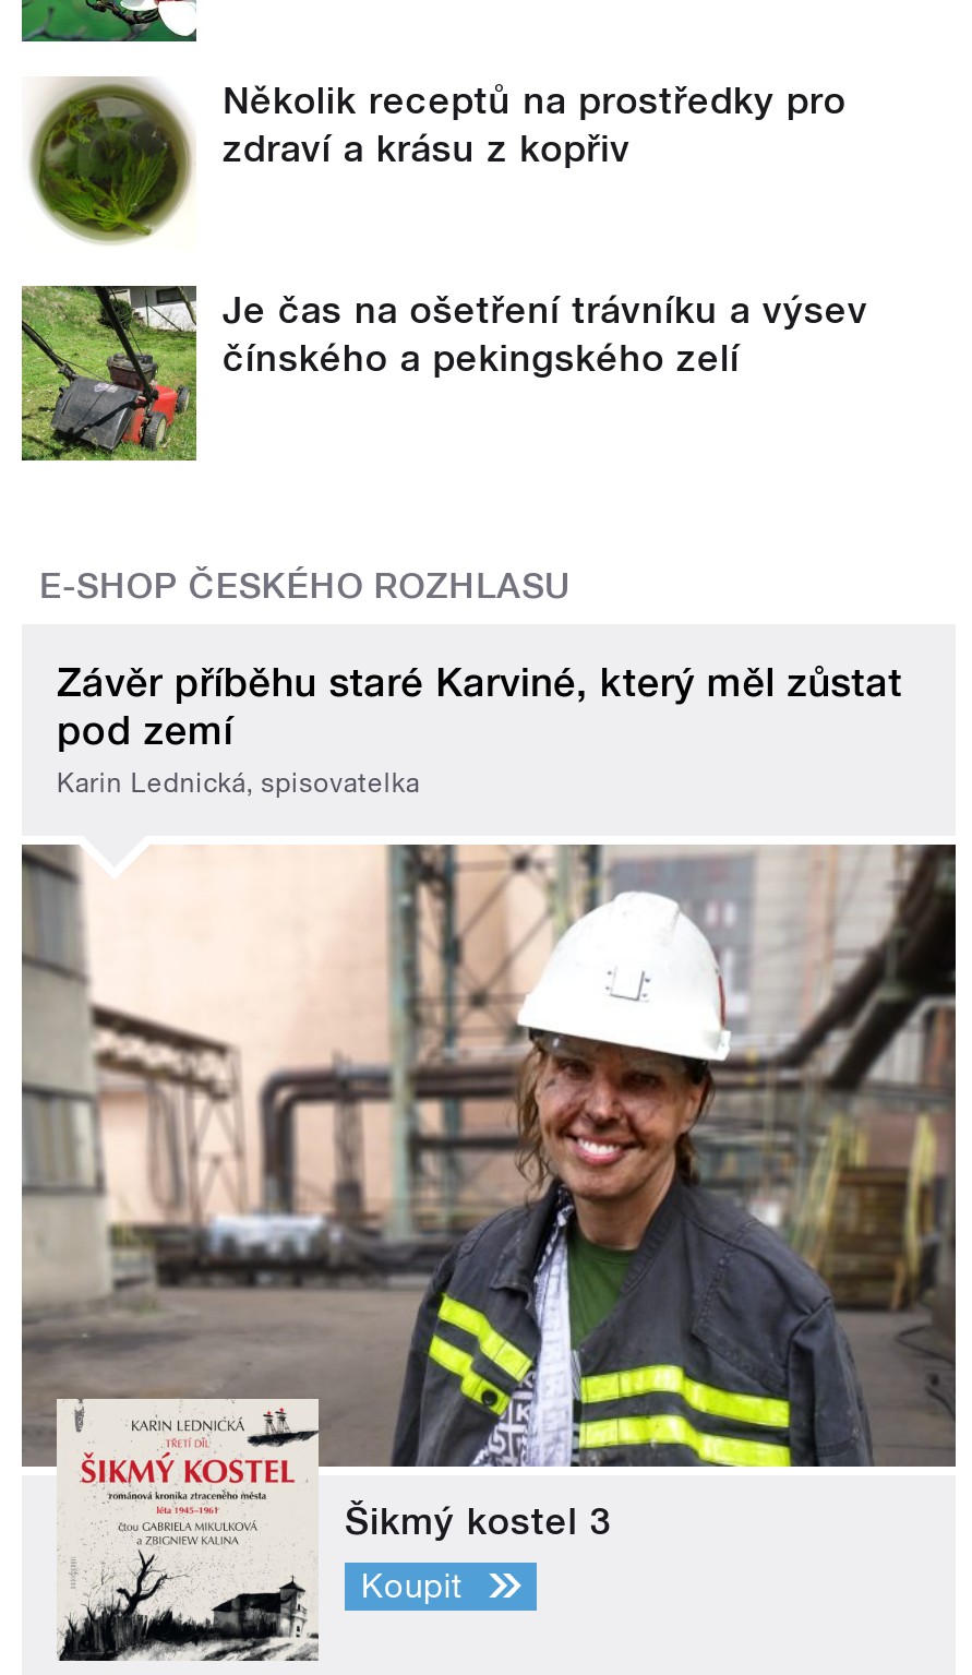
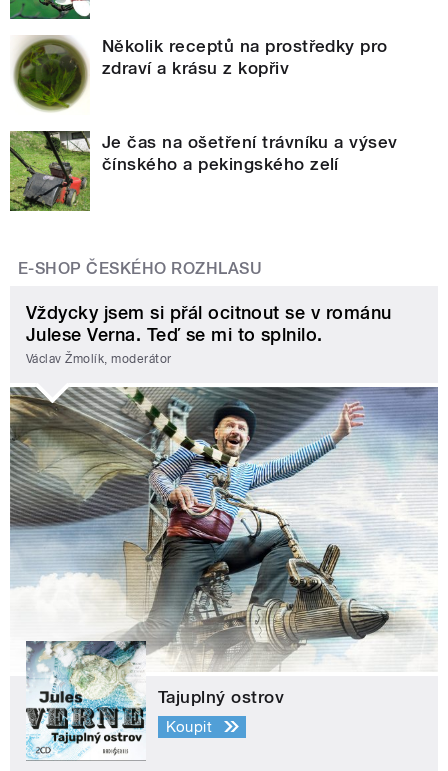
- Závěr příběhu staré Karviné, který měl zůstat
- pod zemí
- Karin Lednická, spisovatelka
+ Vždycky jsem si přál ocitnout se v románu
+ Julese Verna. Teď se mi to splnilo.
+ Václav Žmolík, moderátor

- [image]
- Šikmý kostel 3
+ [image]
+ Tajuplný ostrov
